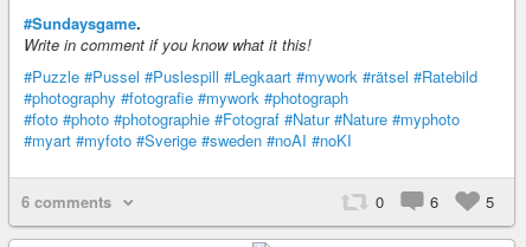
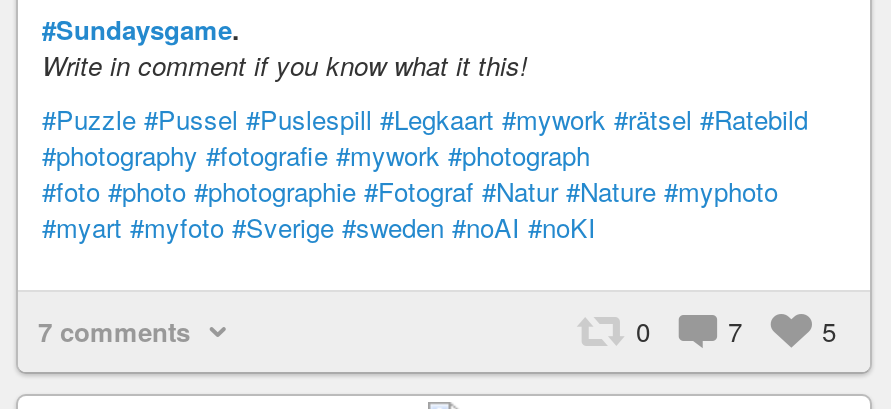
- 6 comments
+ 7 comments

- 6
+ 7
